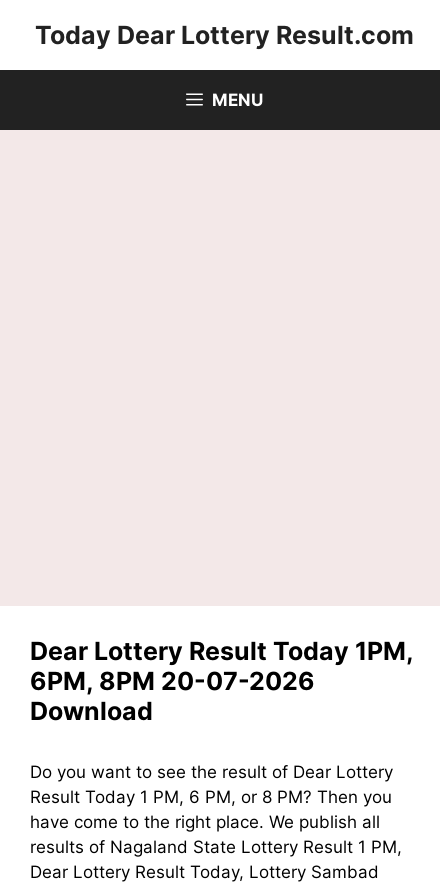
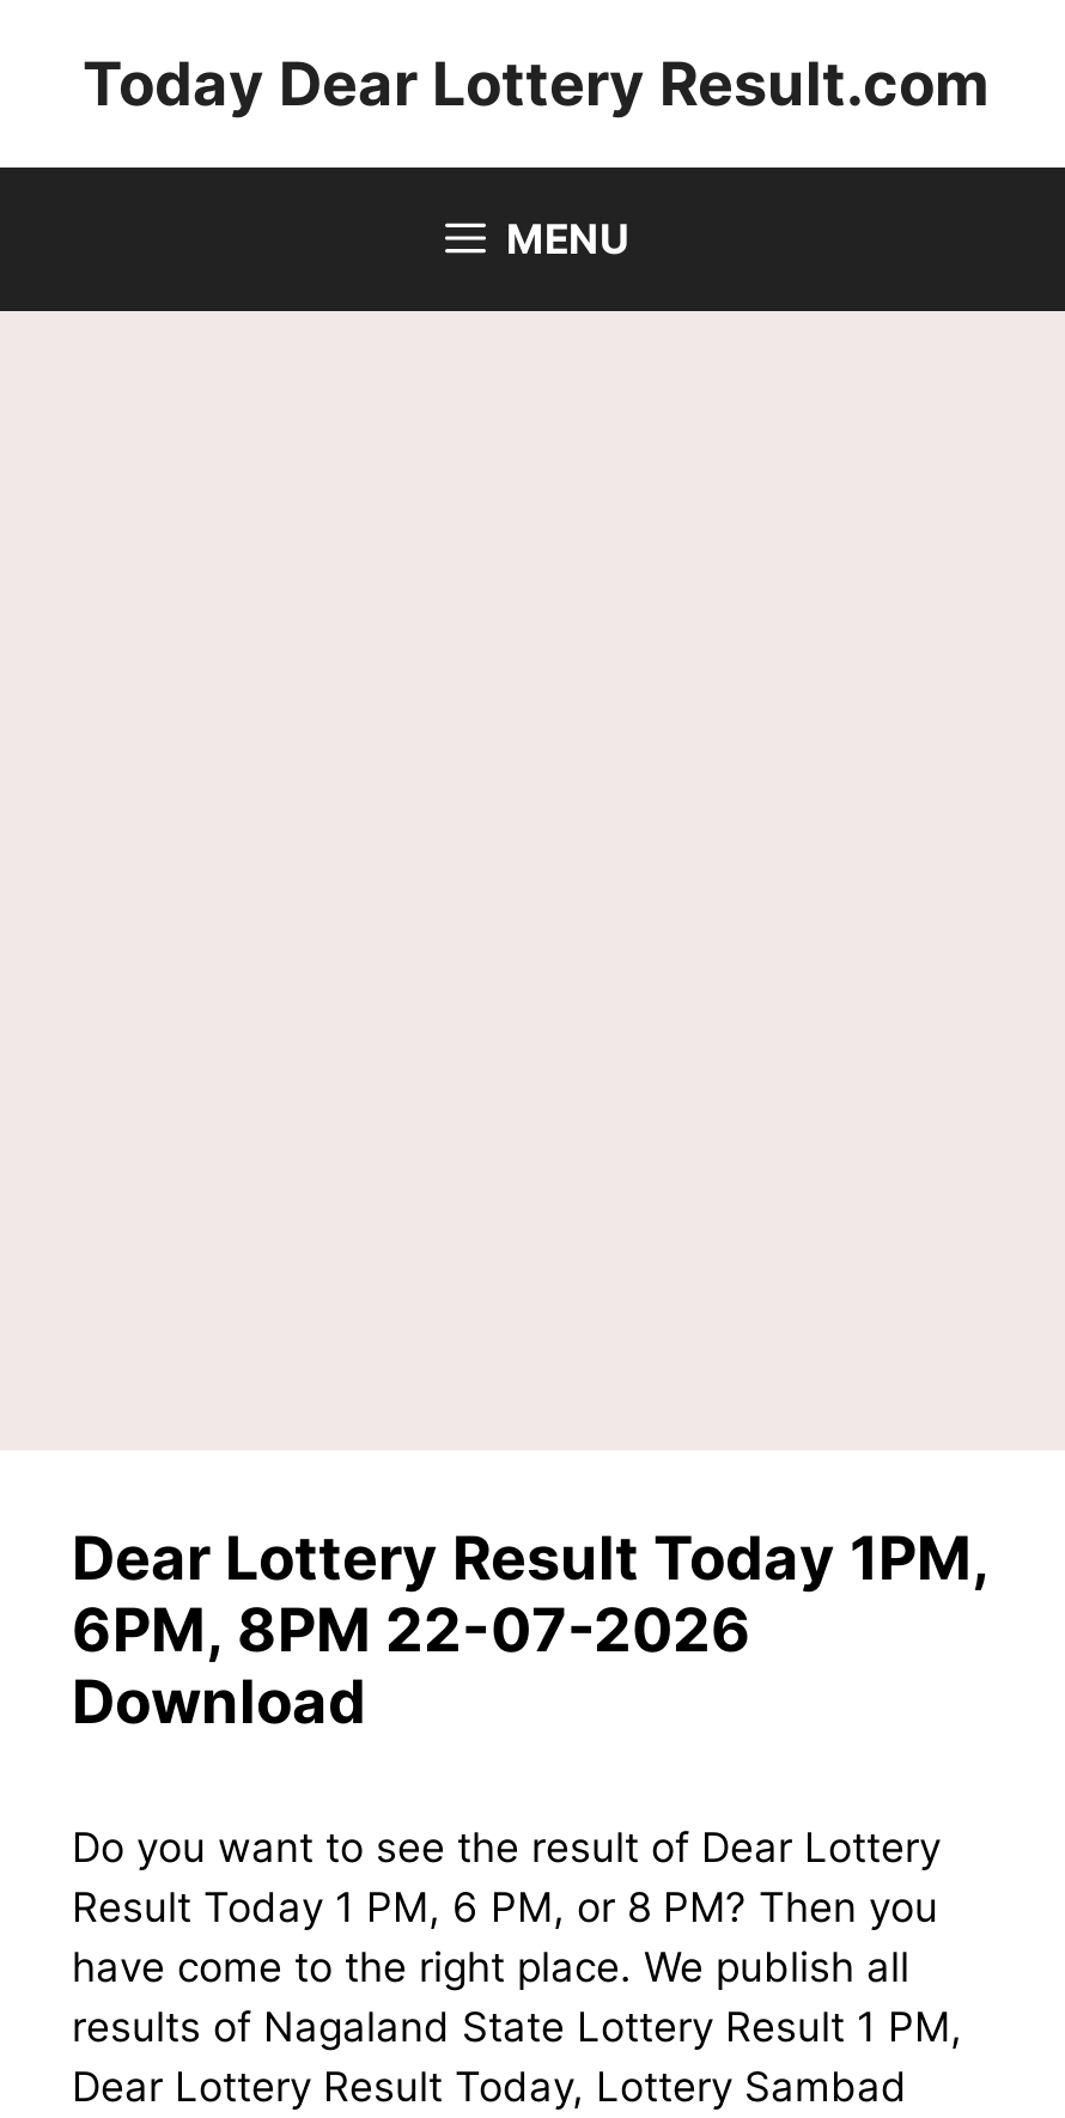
- 6PM, 8PM 20-07-2026
+ 6PM, 8PM 22-07-2026
